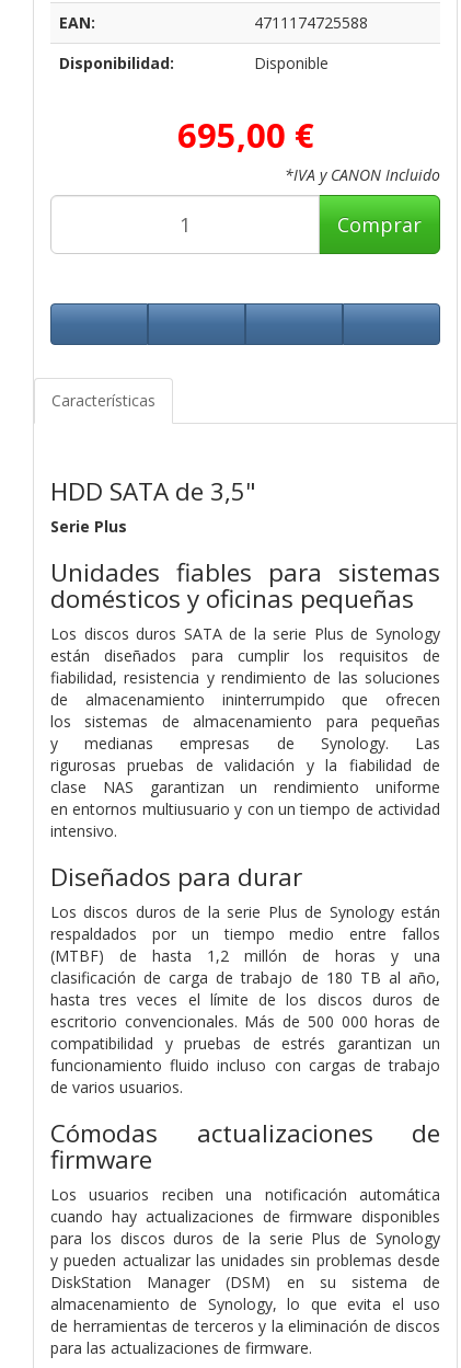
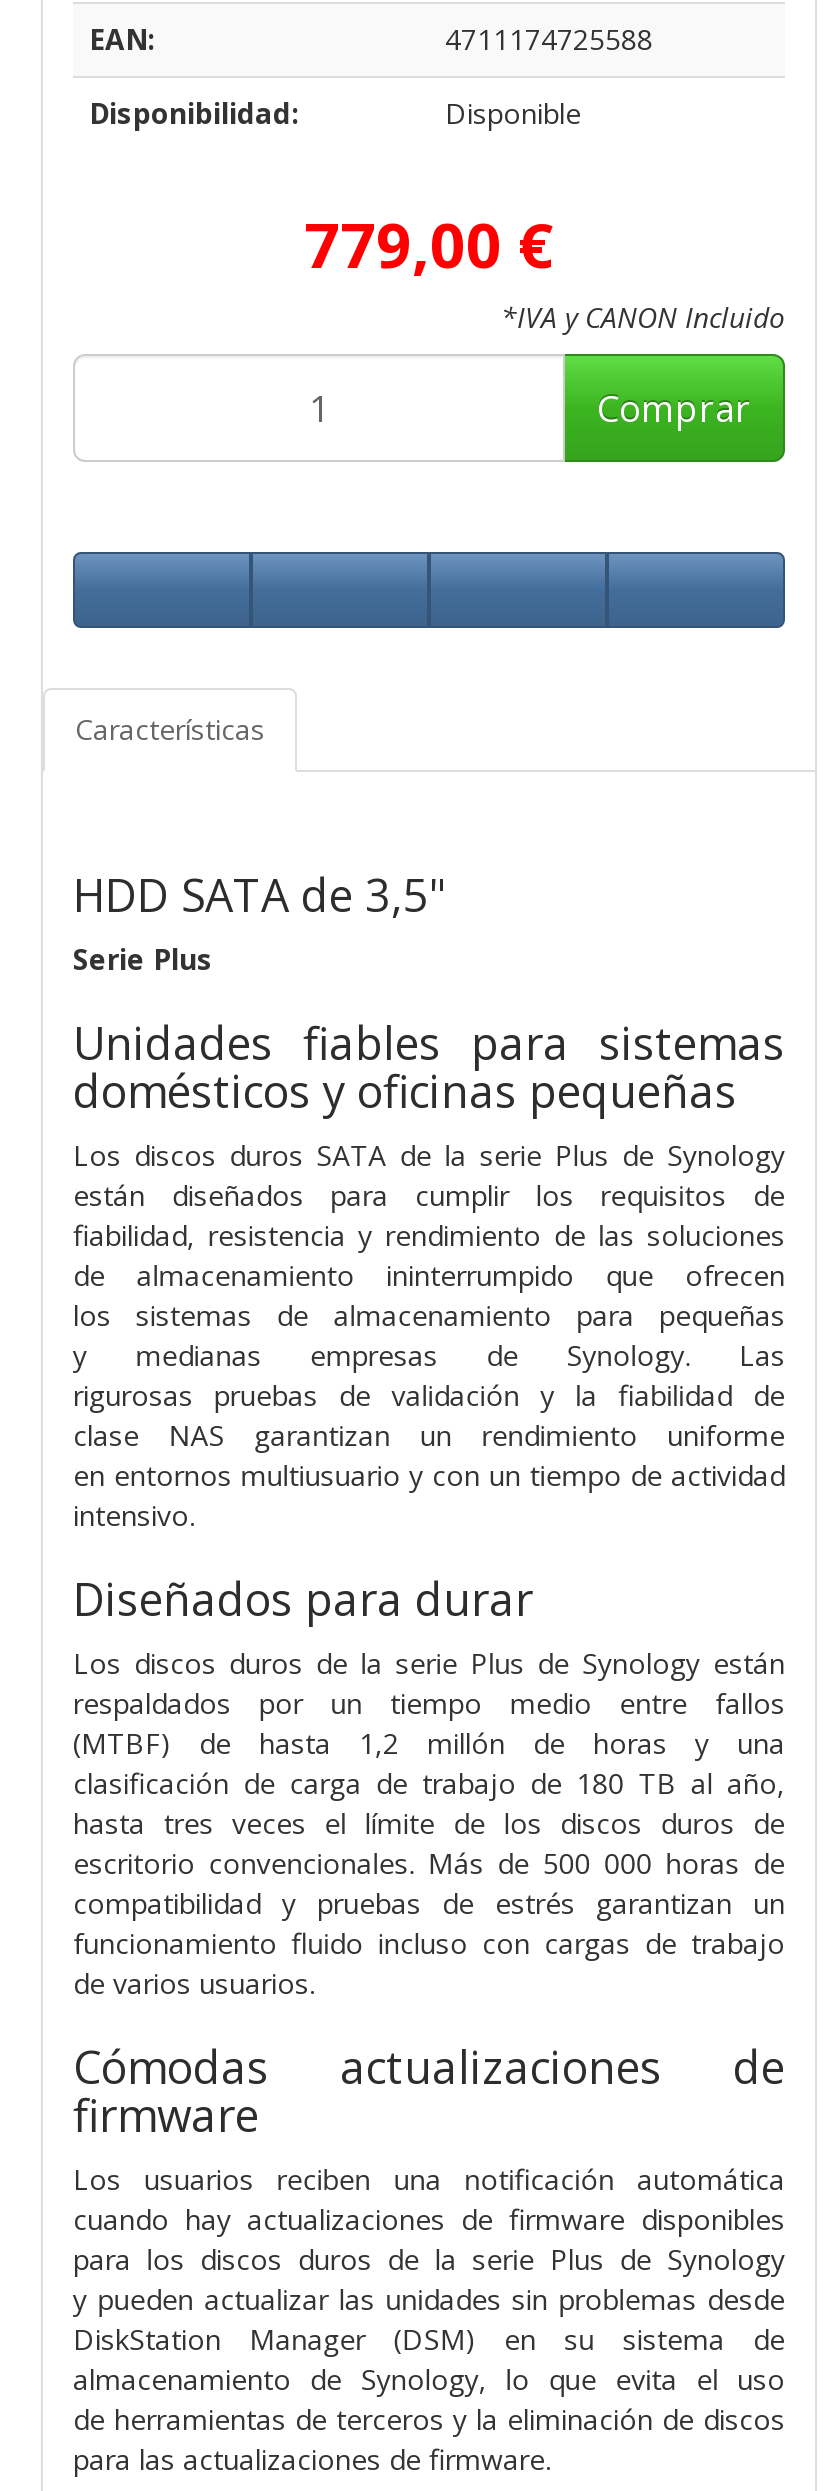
- 695,00 €
+ 779,00 €
